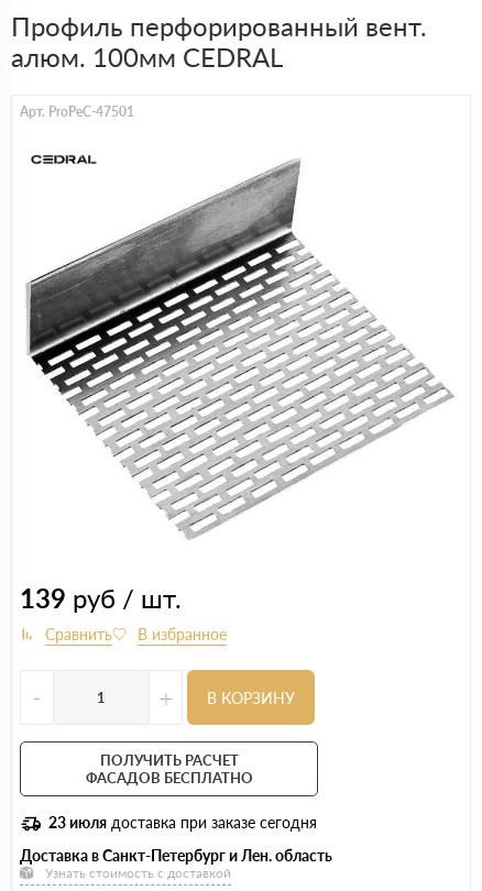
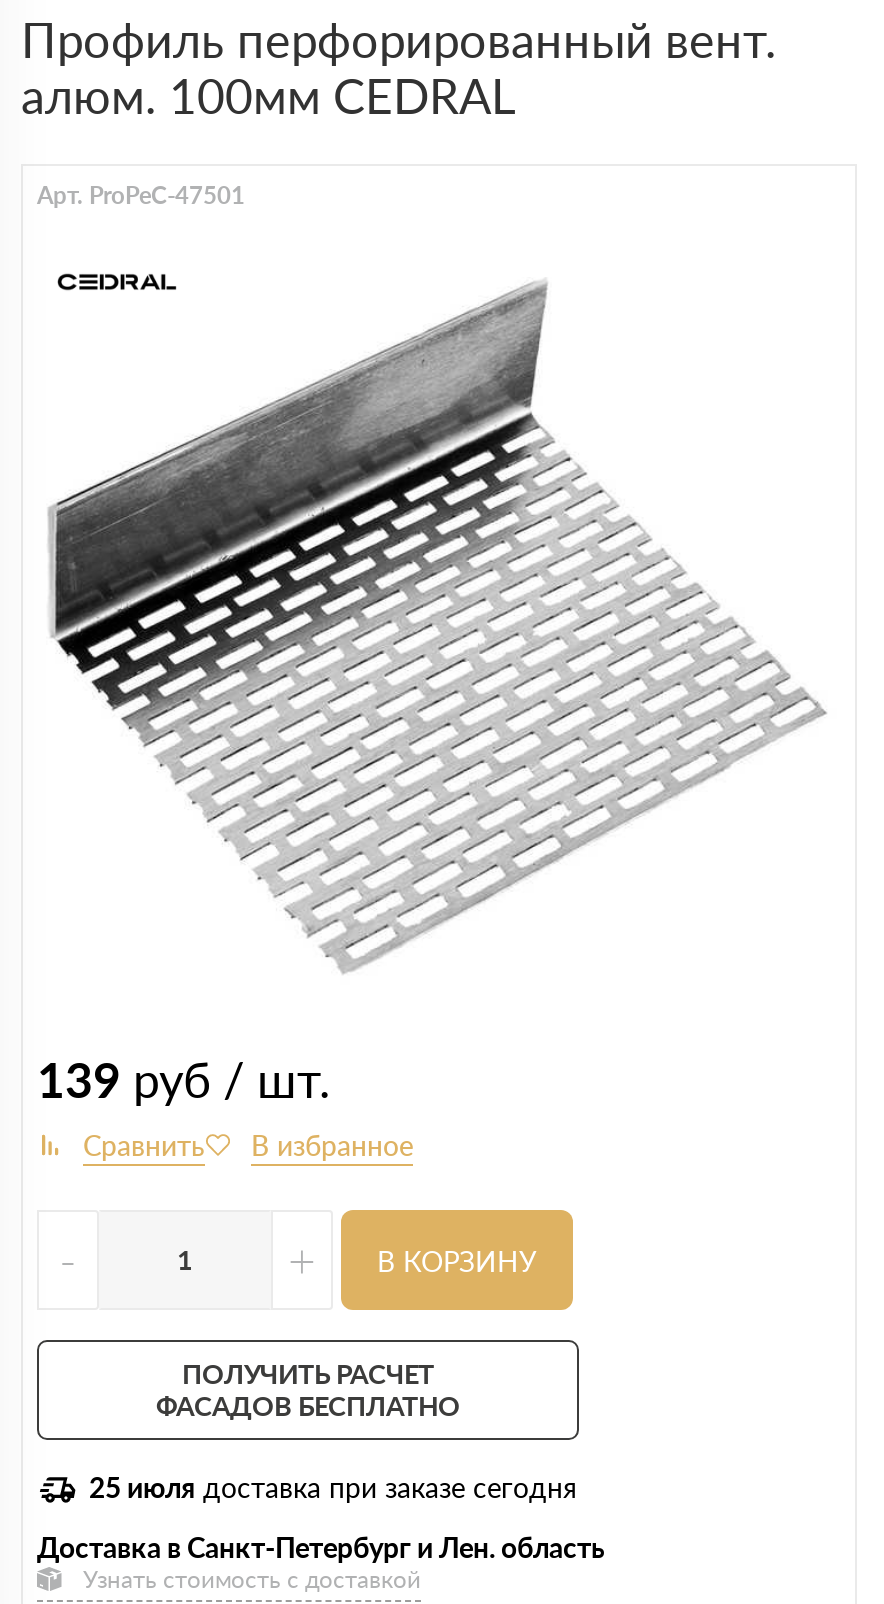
- 23 июля доставка при заказе сегодня
+ 25 июля доставка при заказе сегодня
